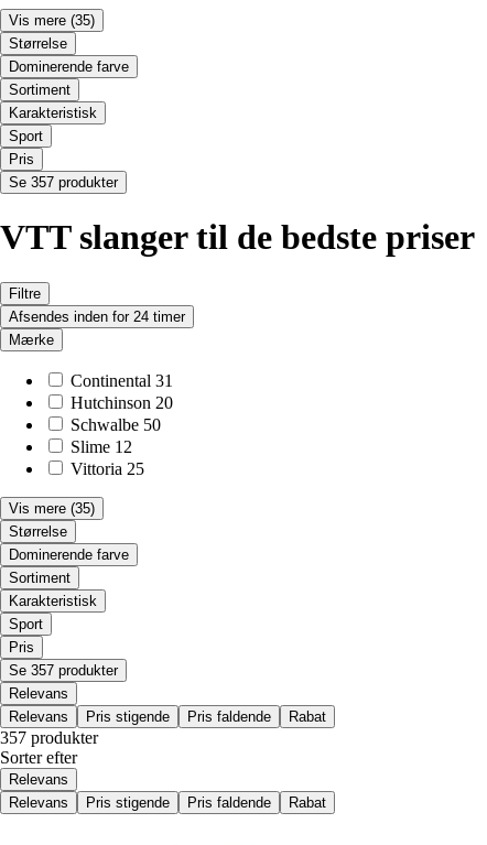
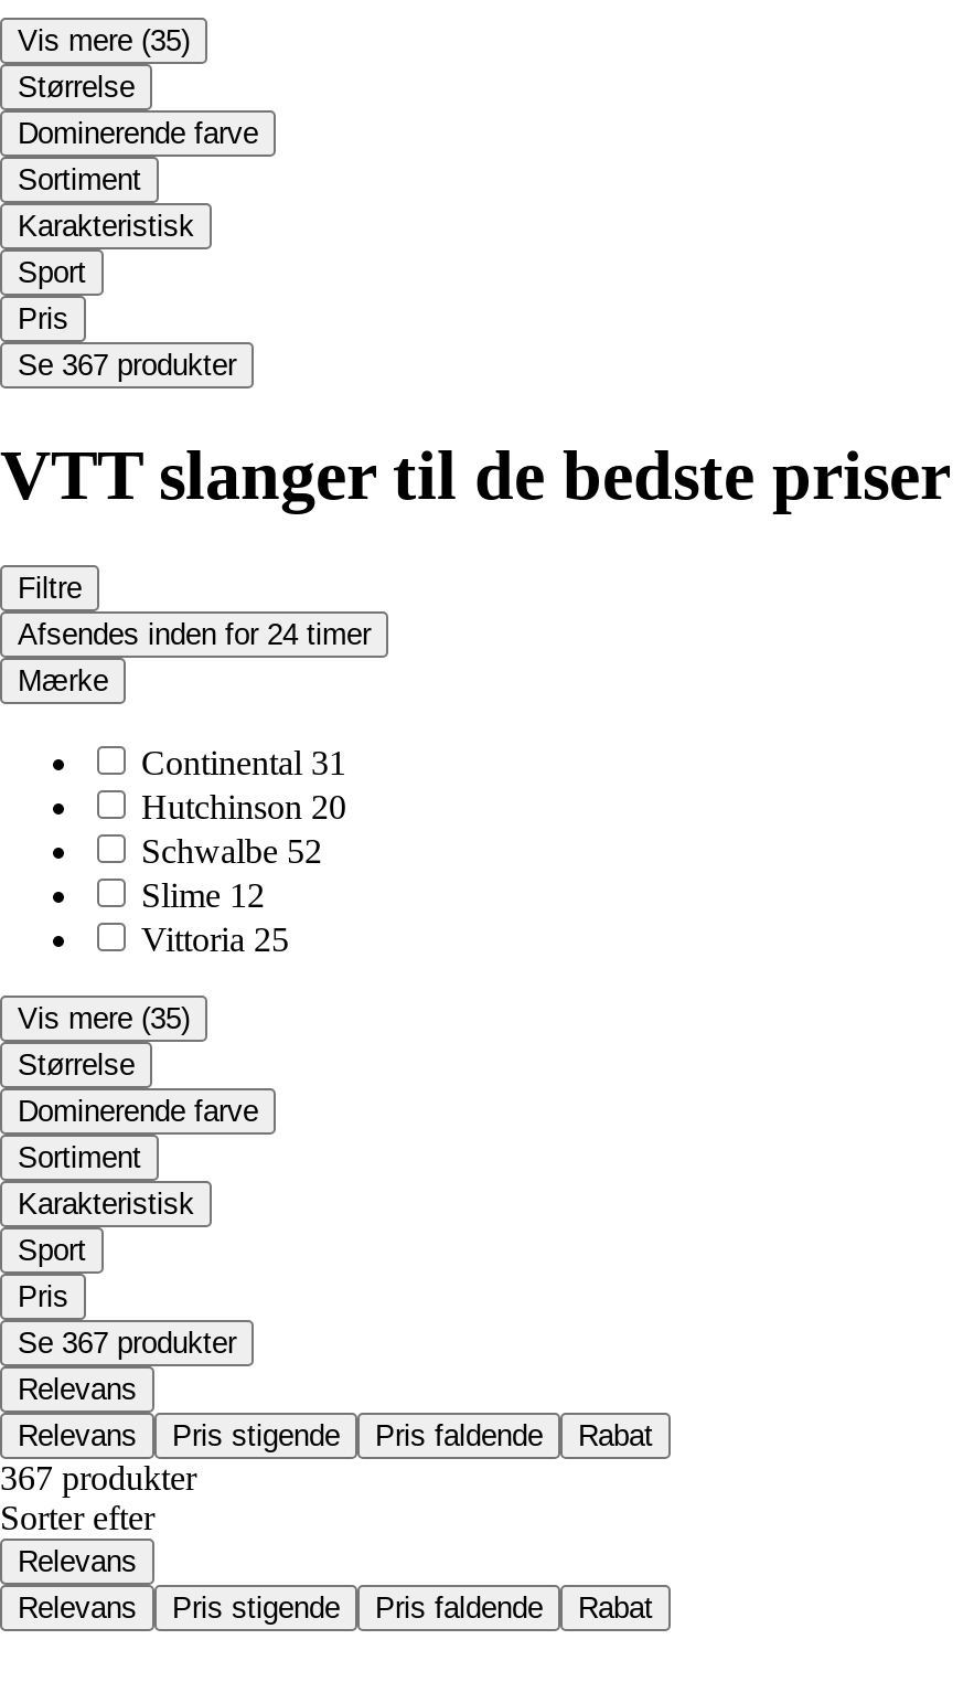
- Se 357 produkter
+ Se 367 produkter

- Schwalbe 50
+ Schwalbe 52

- Se 357 produkter
+ Se 367 produkter

- 357 produkter
+ 367 produkter
